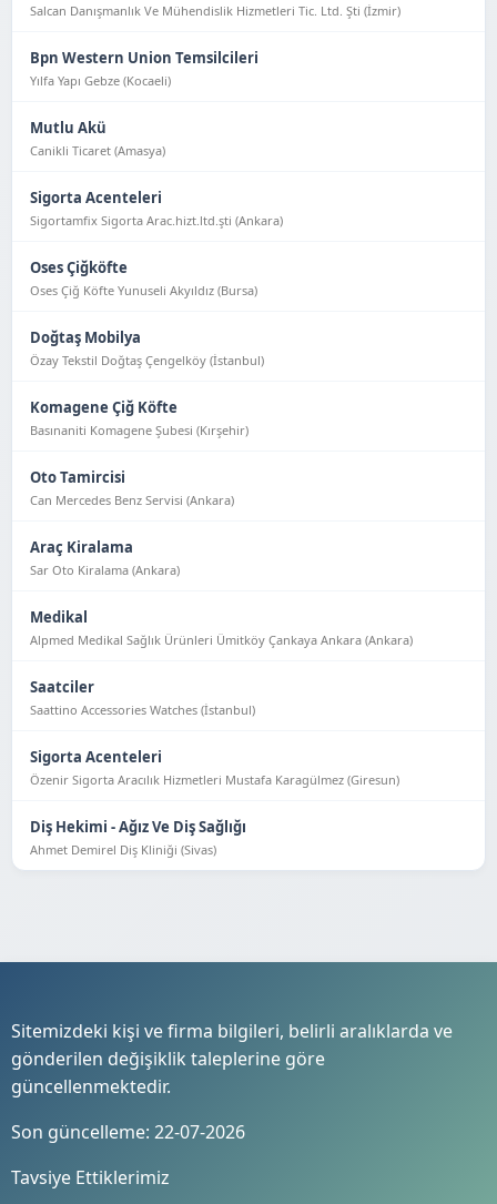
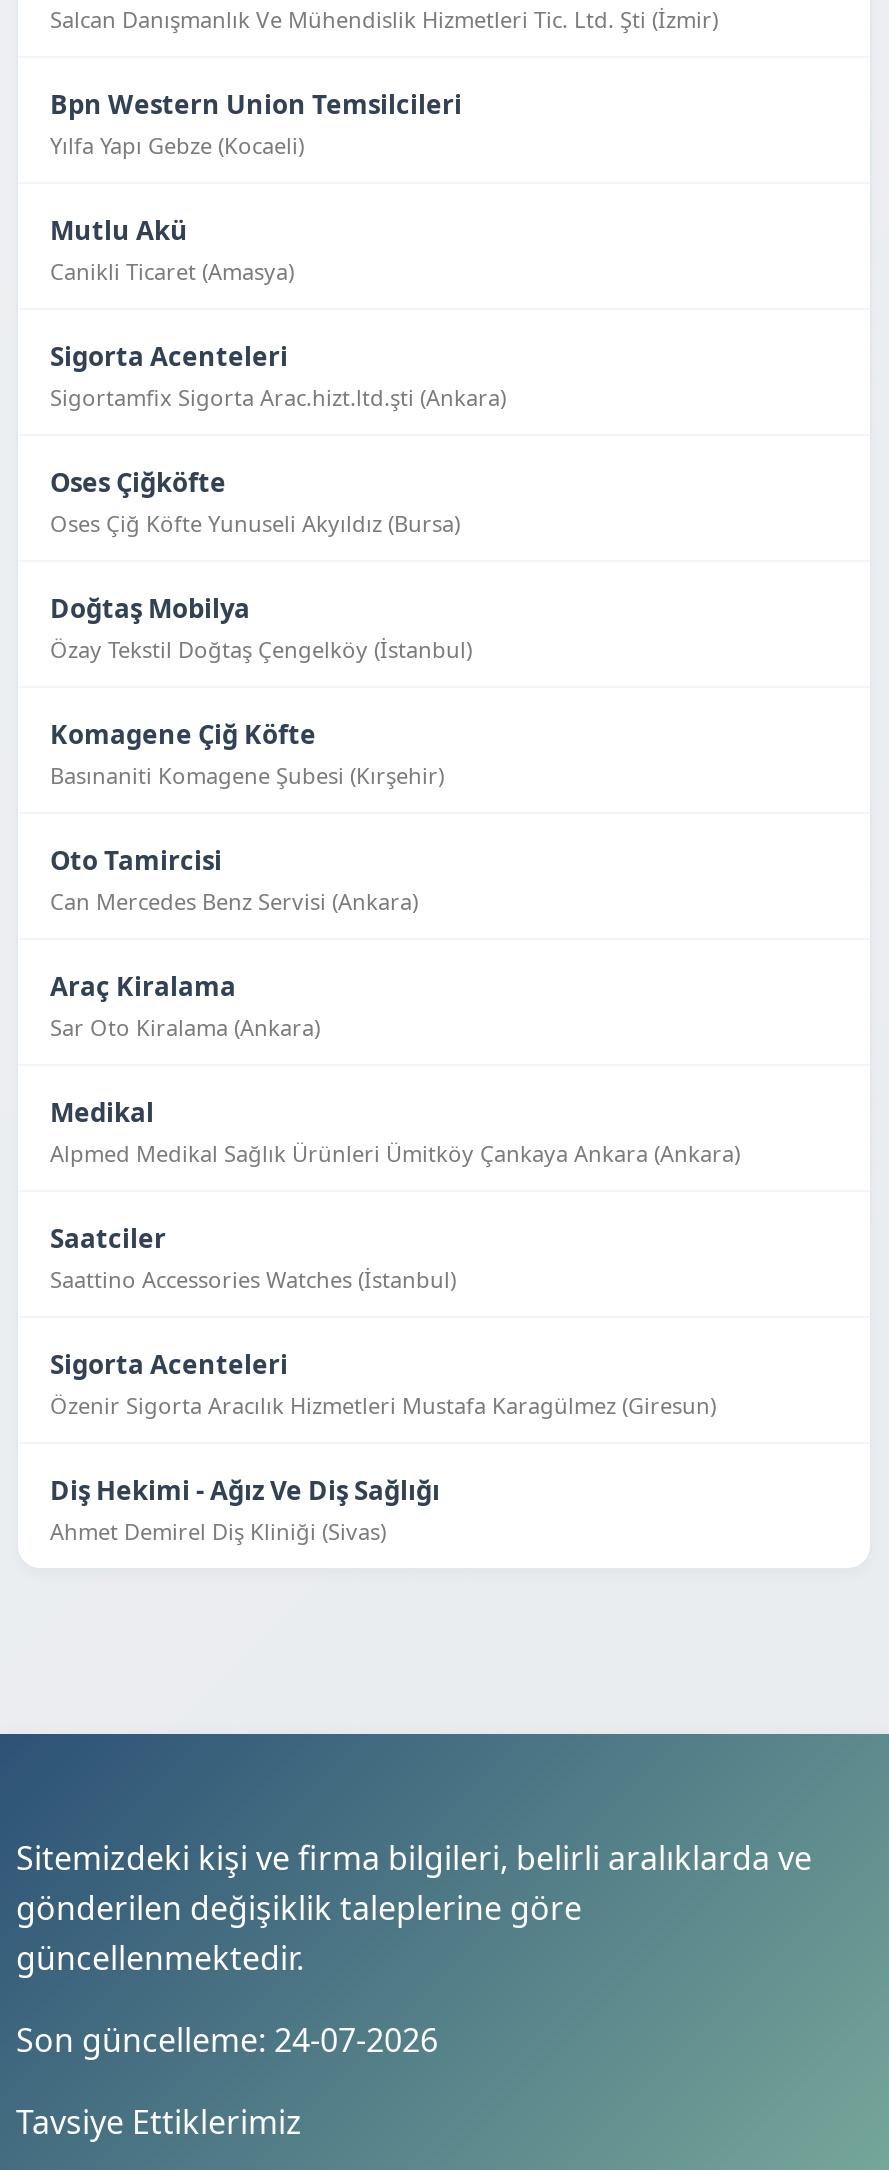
- Son güncelleme: 22-07-2026
+ Son güncelleme: 24-07-2026
